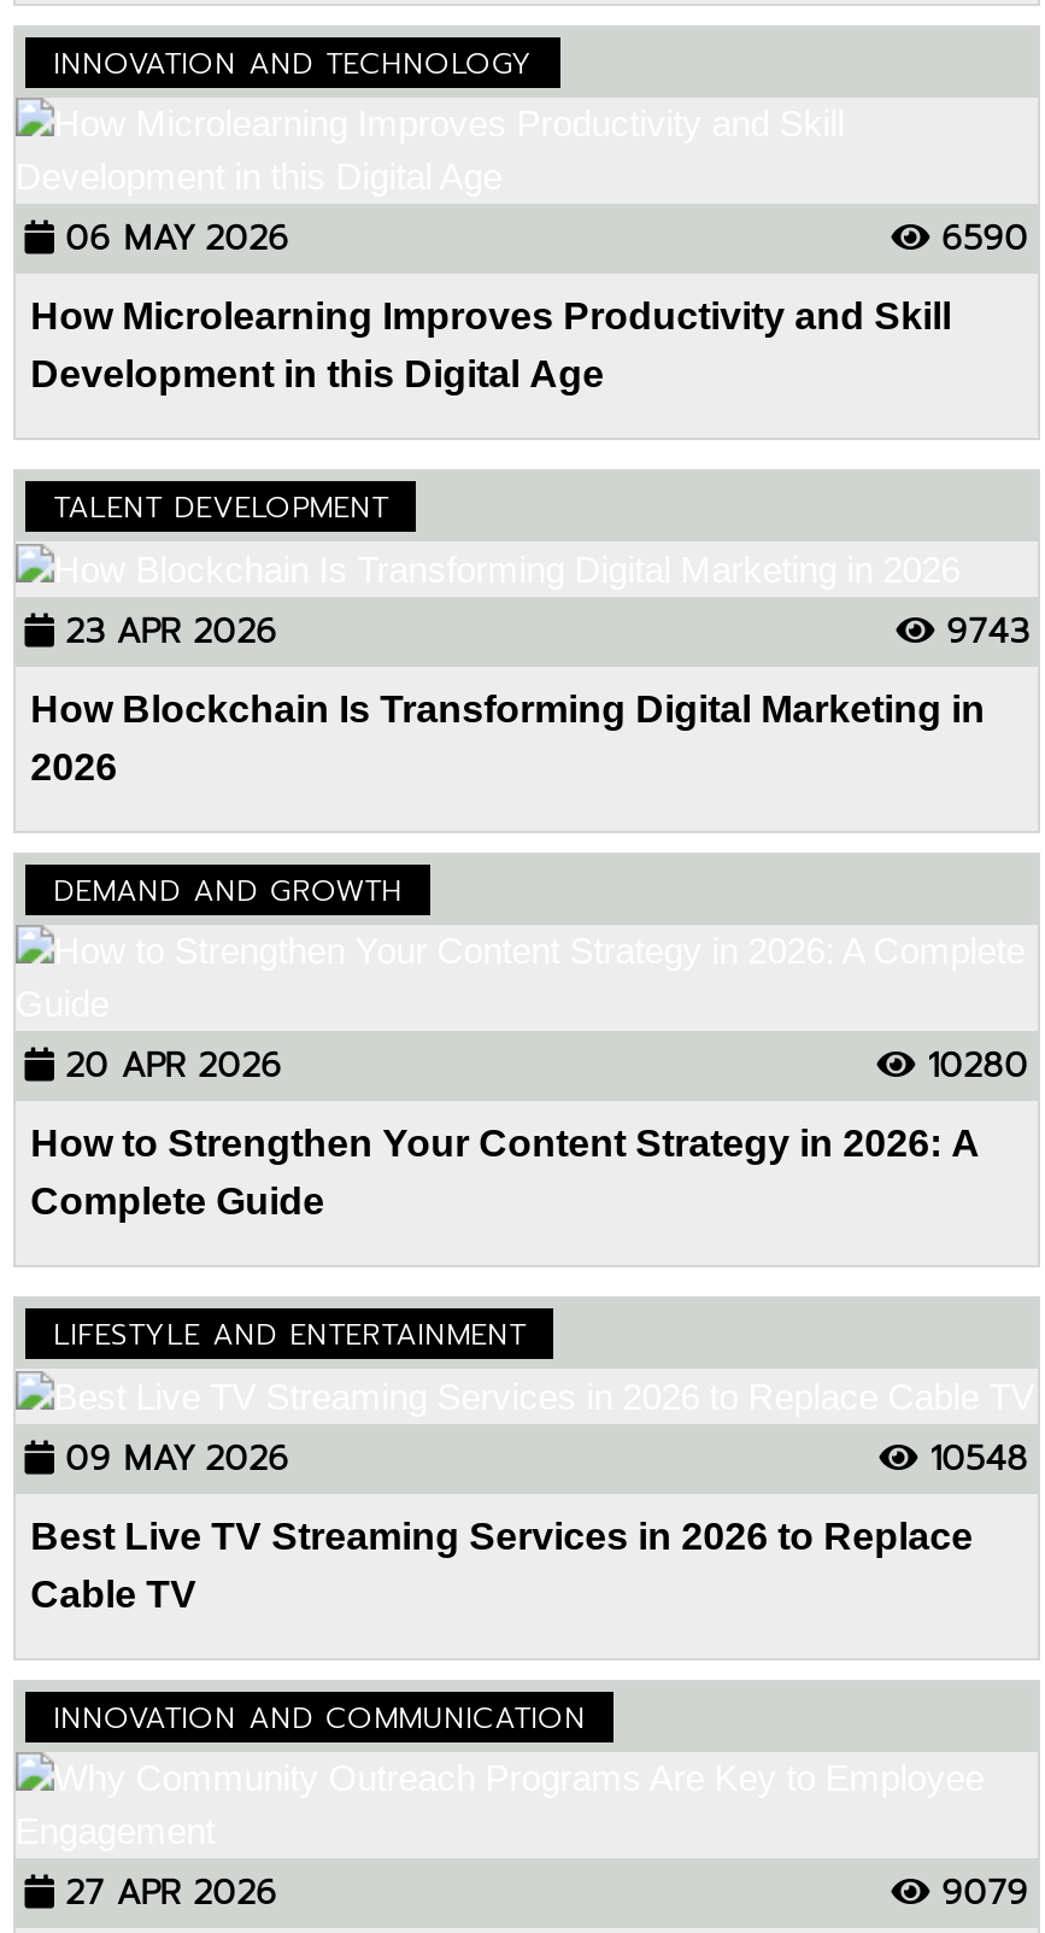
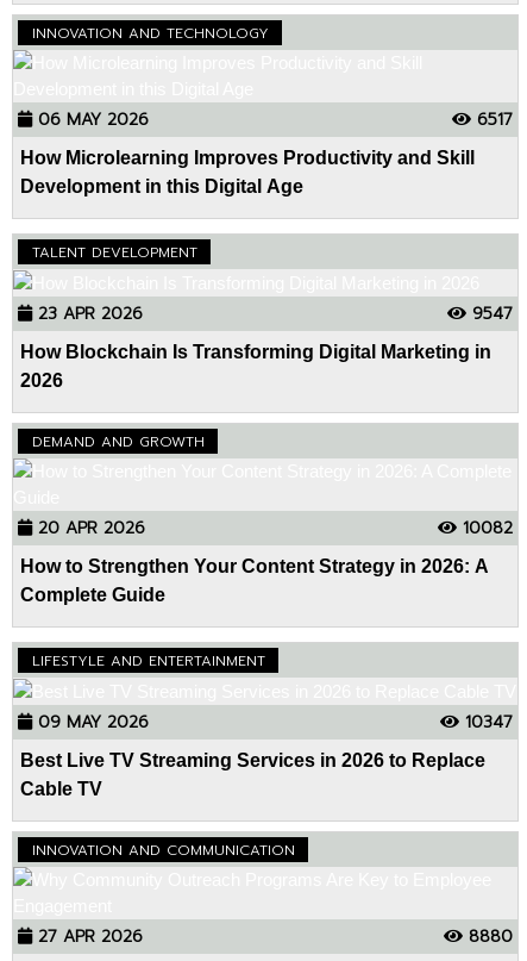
- 6590
+ 6517

- 9743
+ 9547

- 10280
+ 10082

- 10548
+ 10347

- 9079
+ 8880
